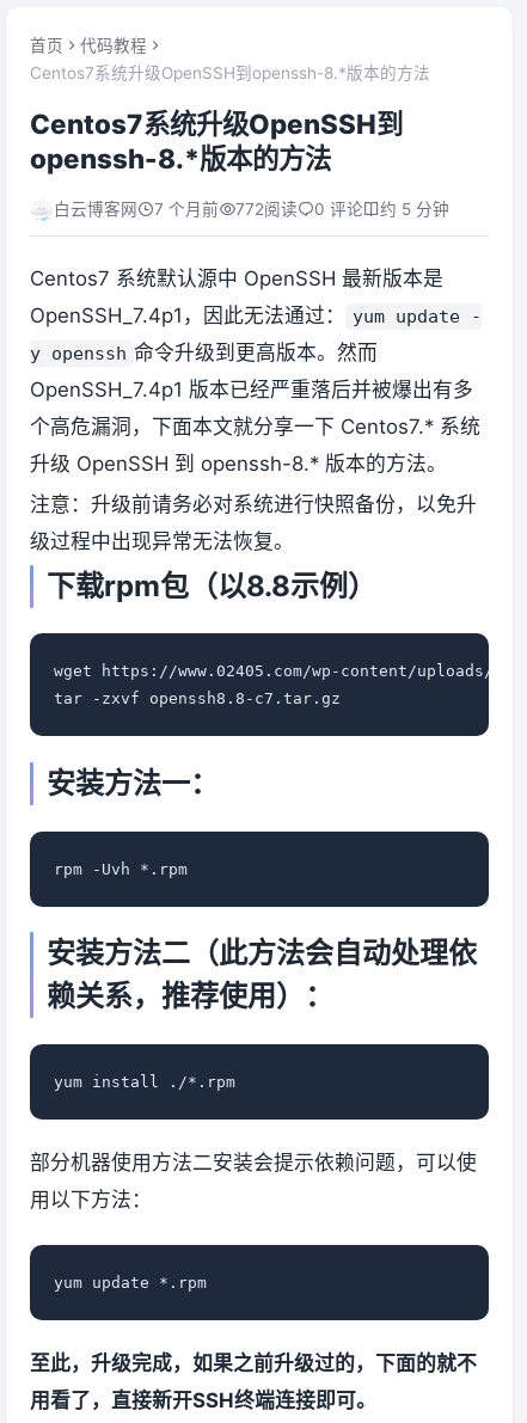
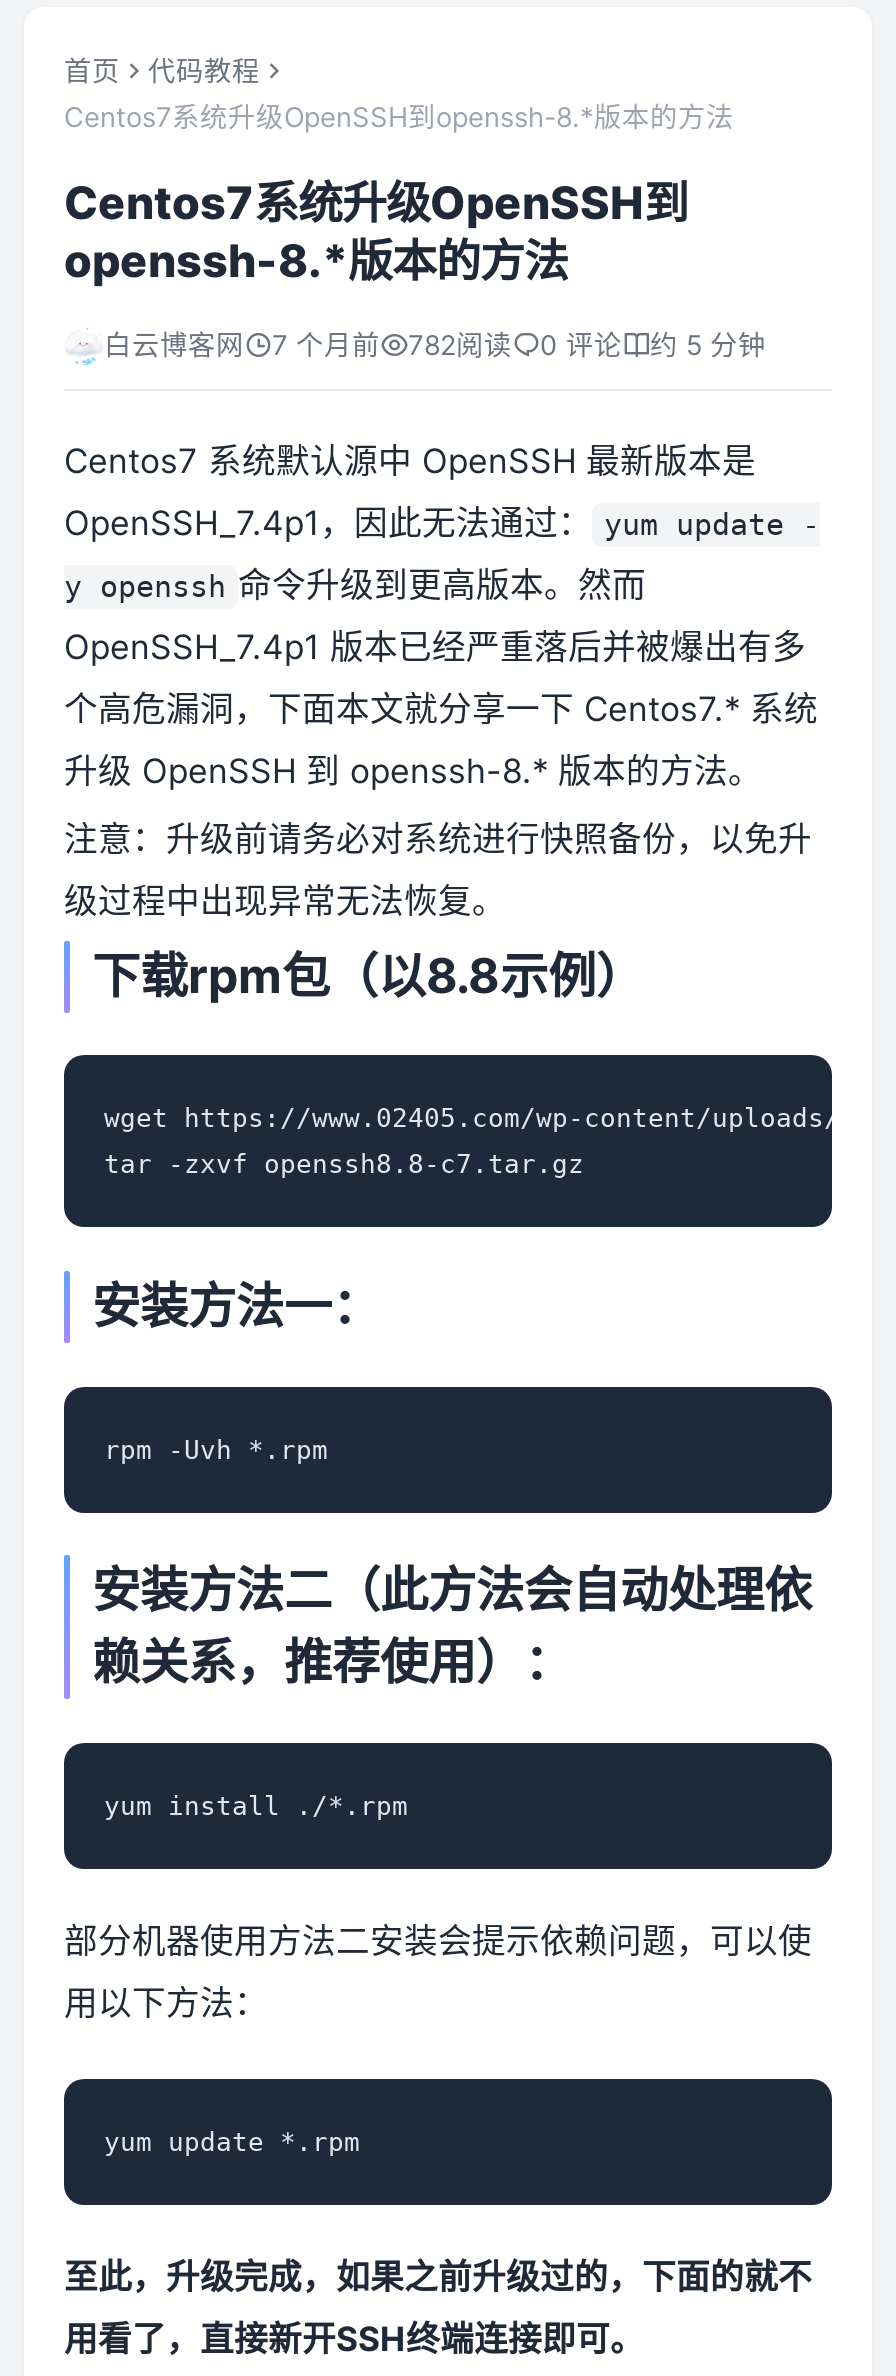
- 白云博客网 7 个月前 772阅读 0 评论 约 5 分钟
+ 白云博客网 7 个月前 782阅读 0 评论 约 5 分钟
